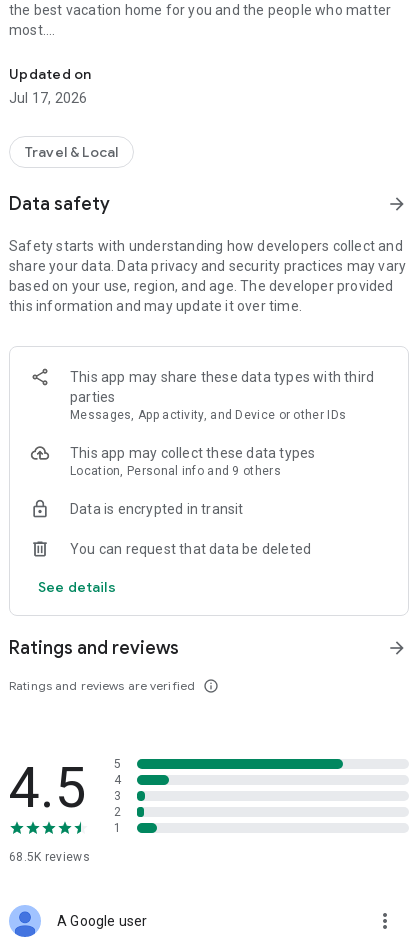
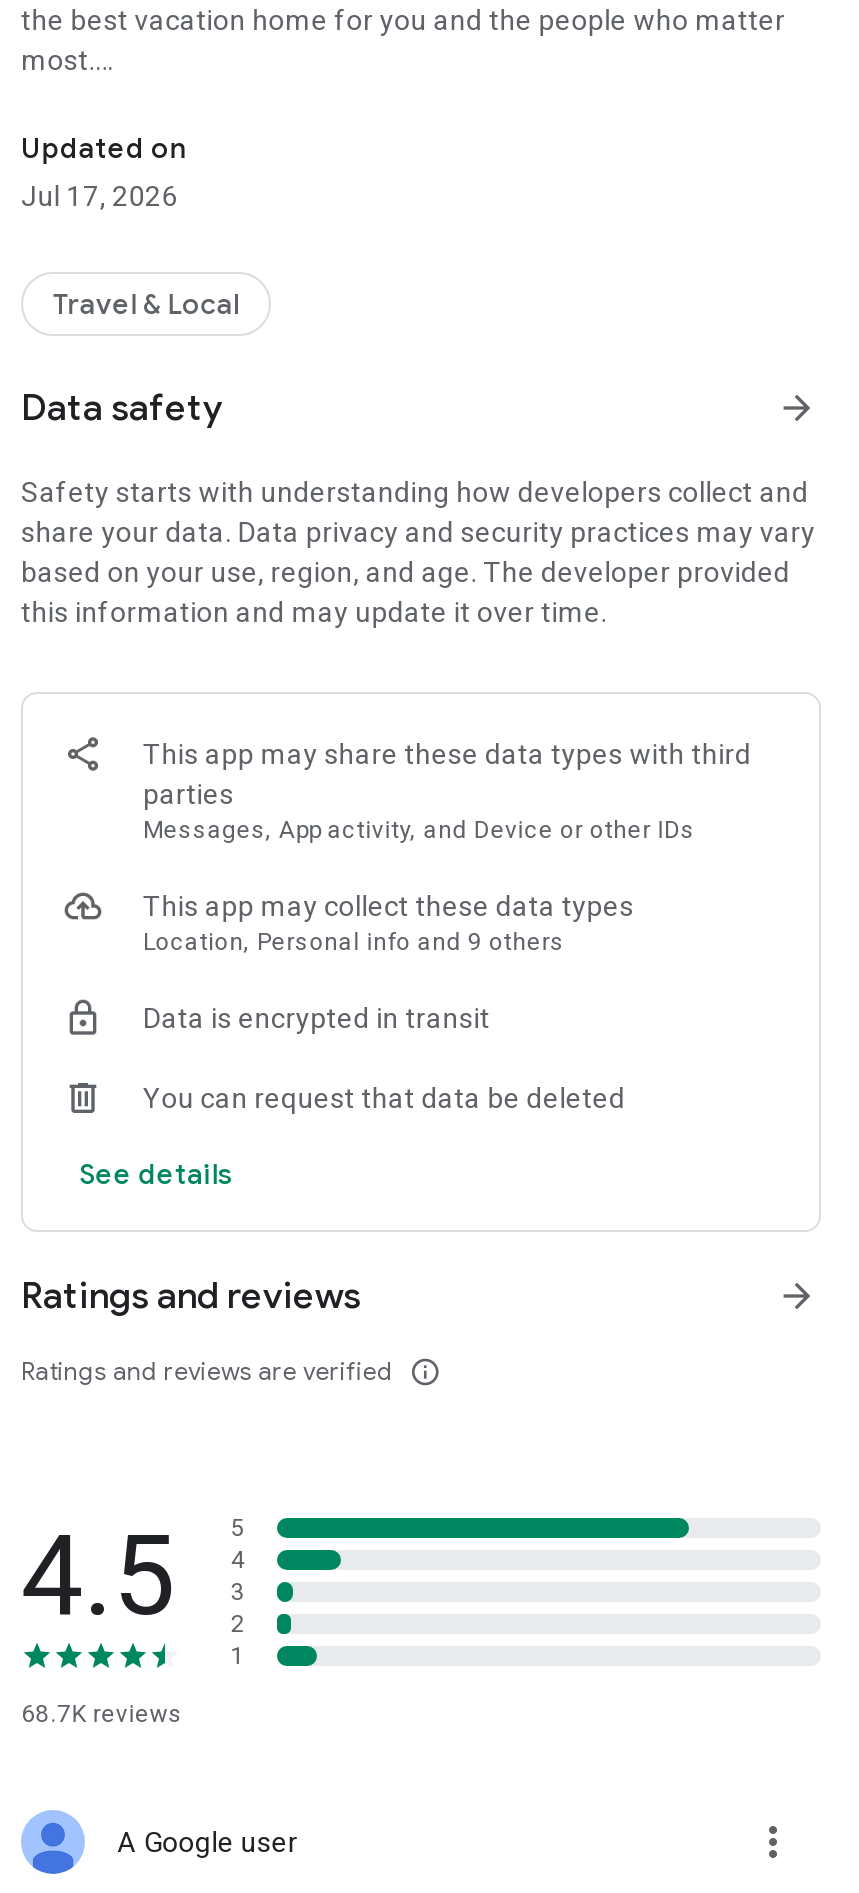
- 68.5K reviews
+ 68.7K reviews
